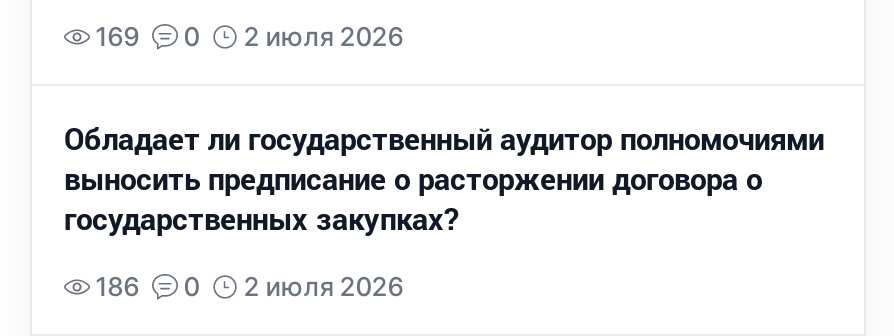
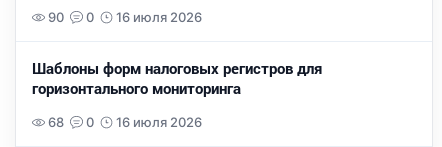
- 169
+ 90

- 2 июля 2026
+ 16 июля 2026

- Обладает ли государственный аудитор полномочиями
- выносить предписание о расторжении договора о
- государственных закупках?
+ Шаблоны форм налоговых регистров для
+ горизонтального мониторинга

- 186
+ 68

- 2 июля 2026
+ 16 июля 2026
